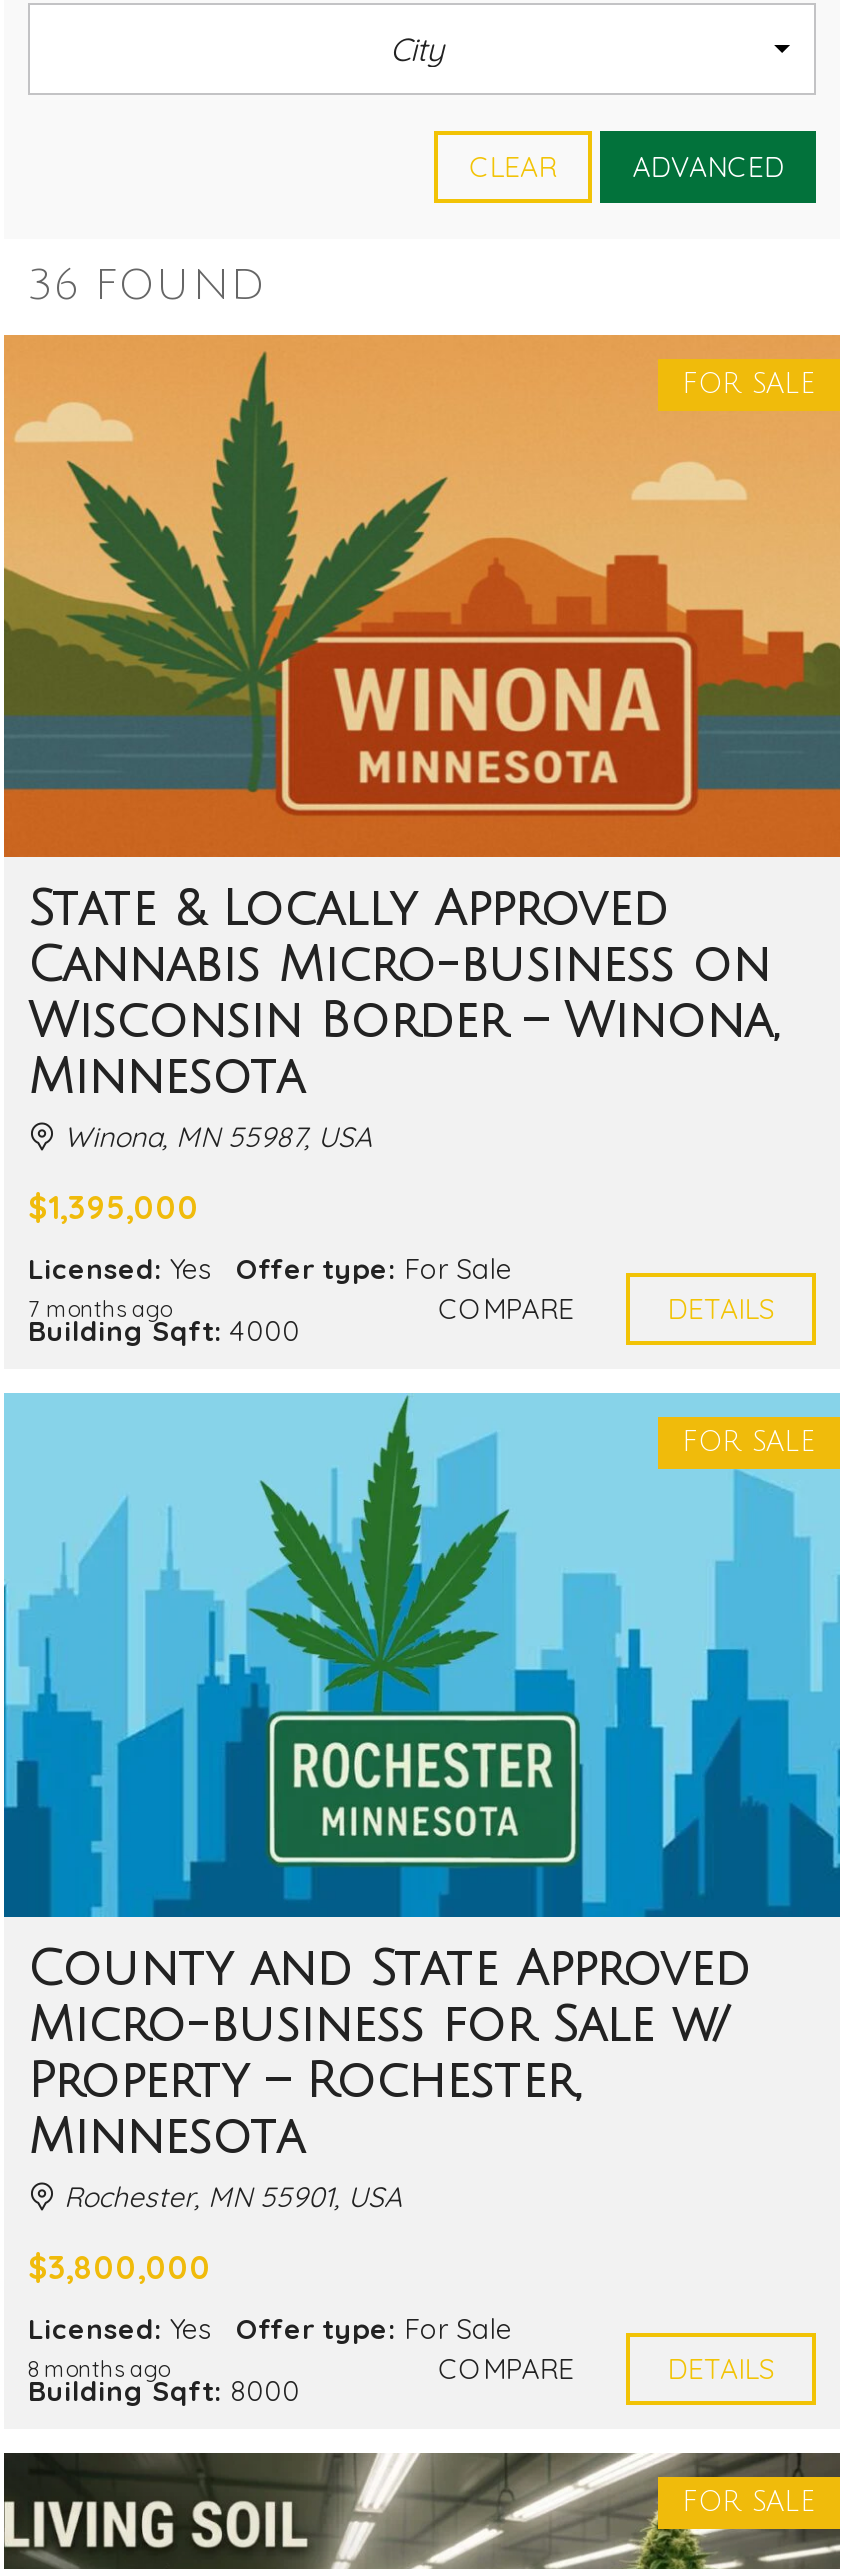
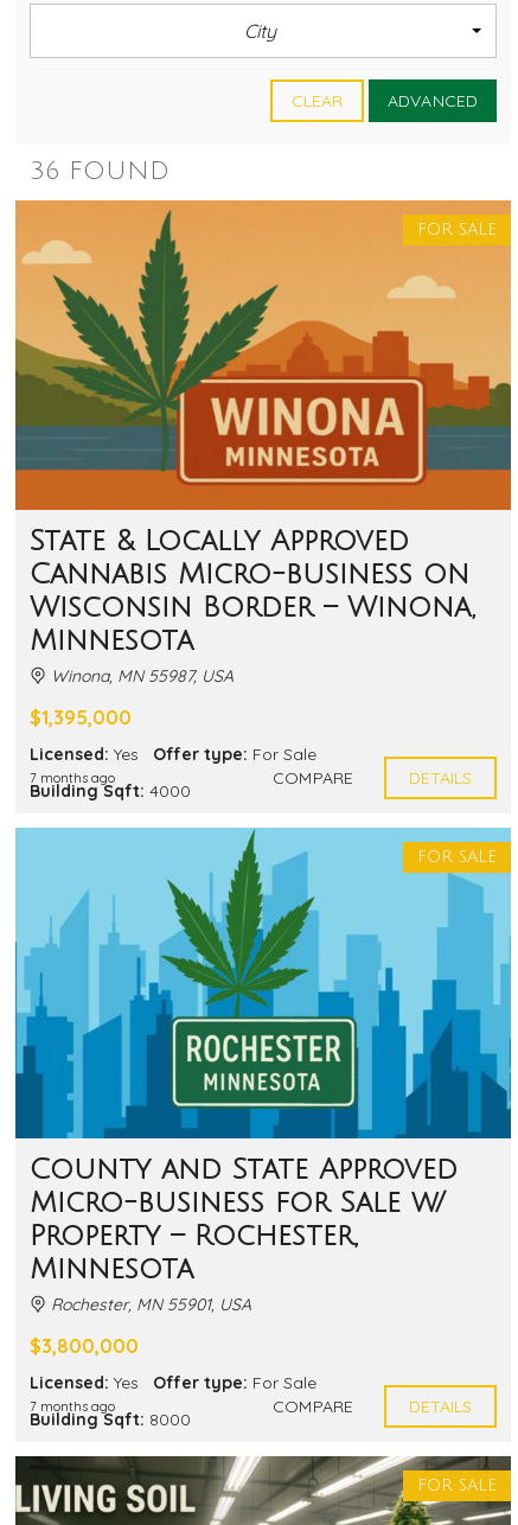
- 8 months ago
+ 7 months ago
